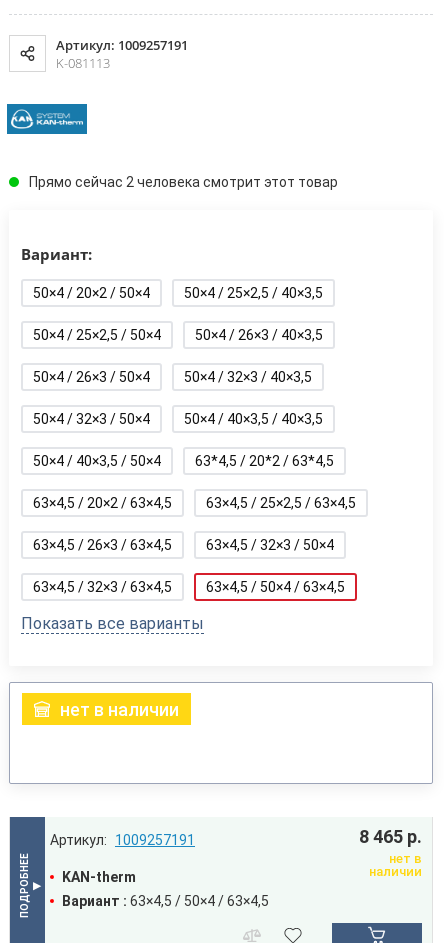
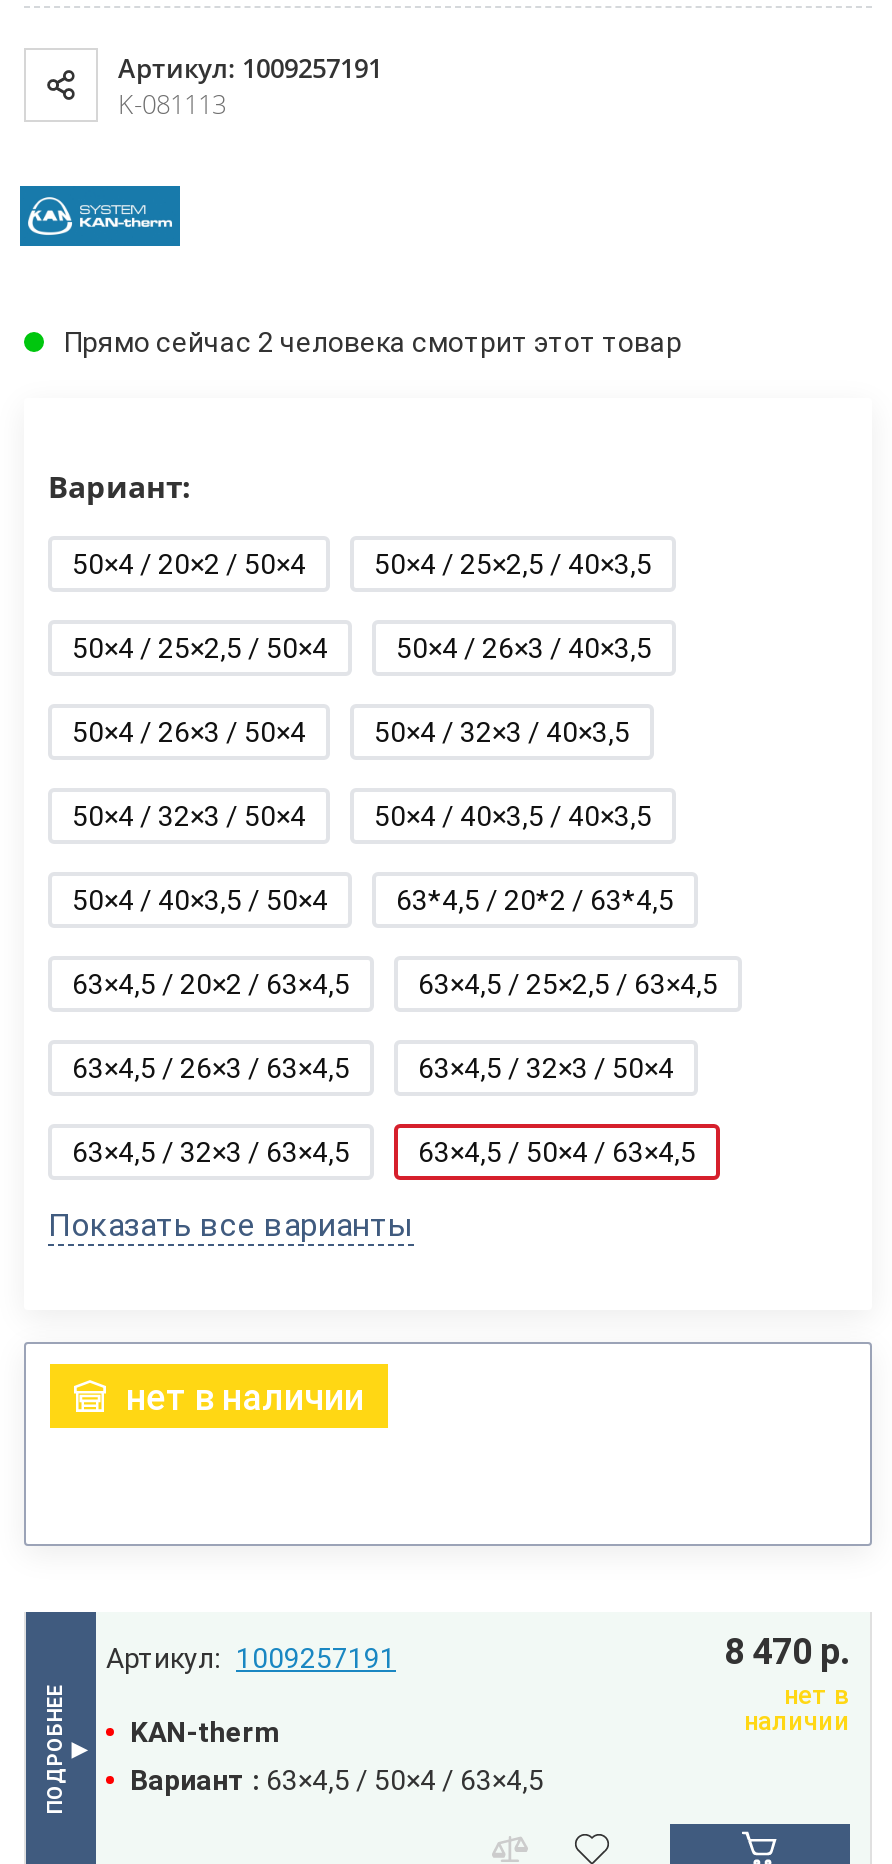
- 8 465 р.
+ 8 470 р.
